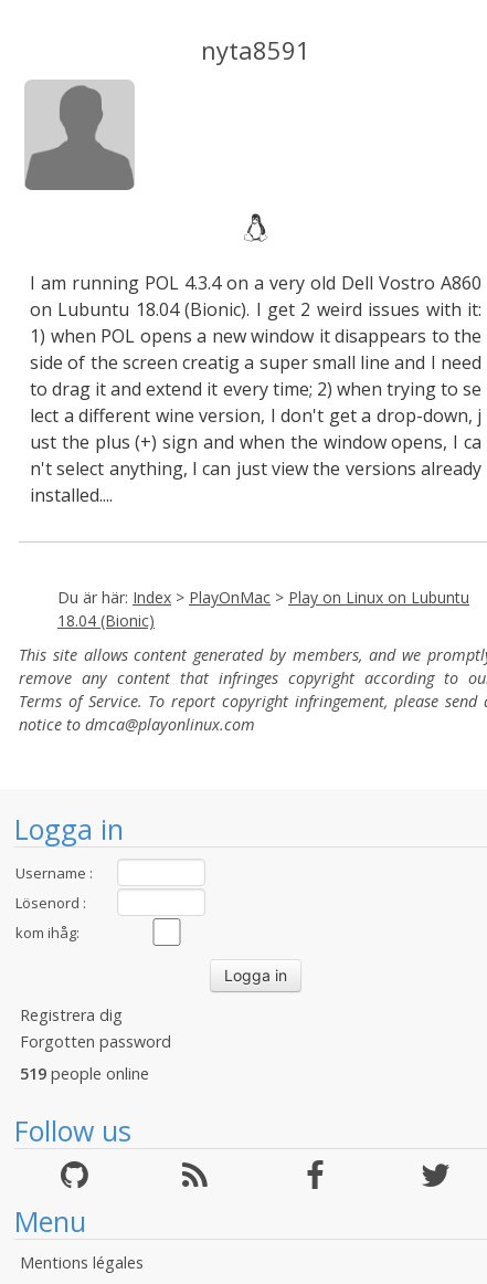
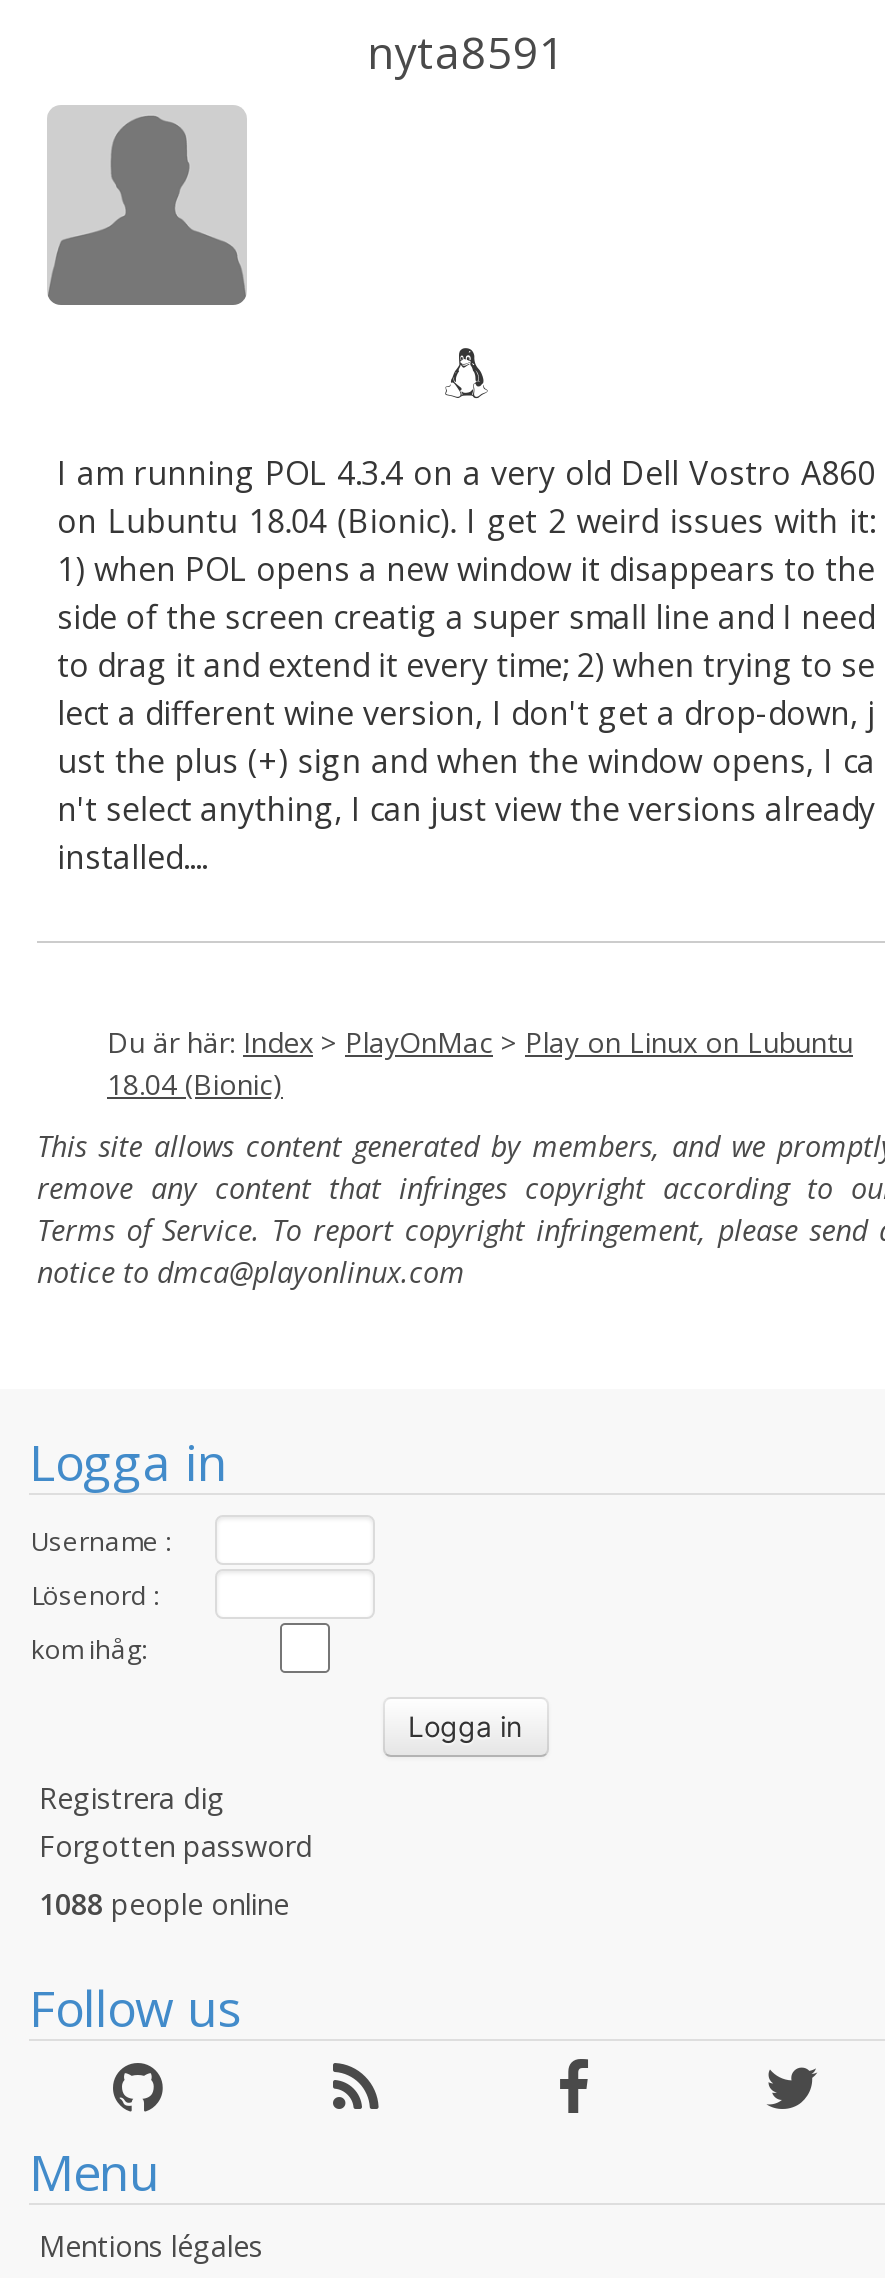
- 519 people online
+ 1088 people online
